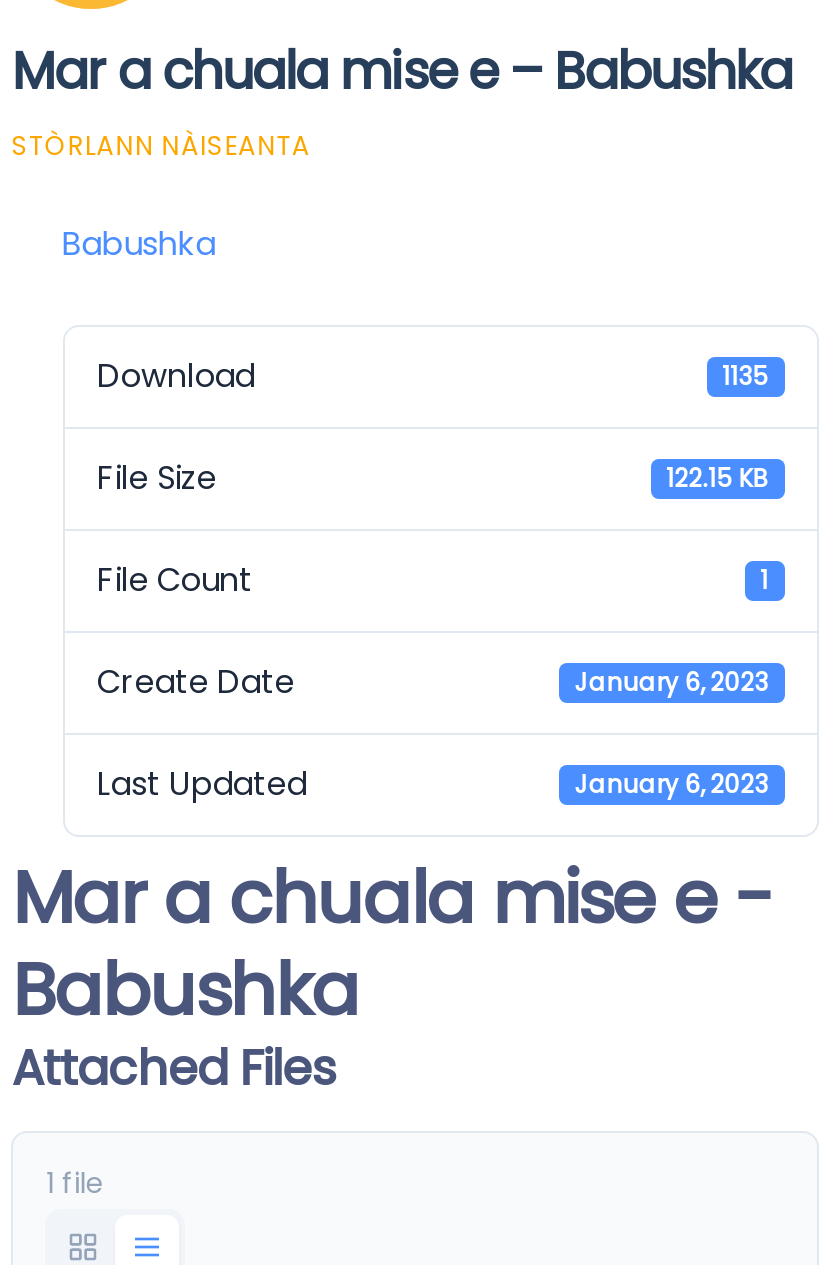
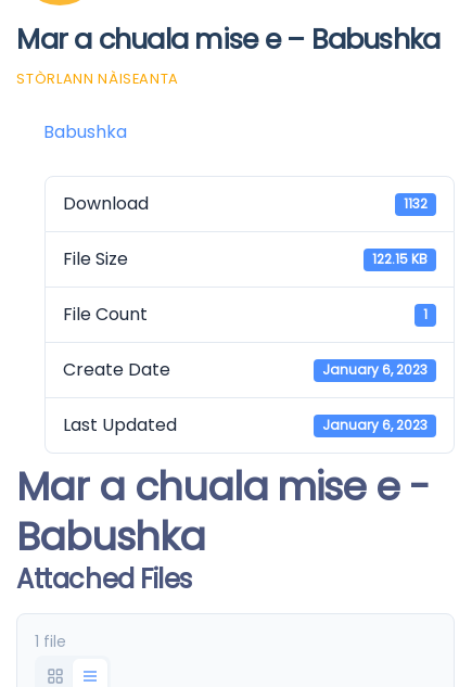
- 1135
+ 1132
